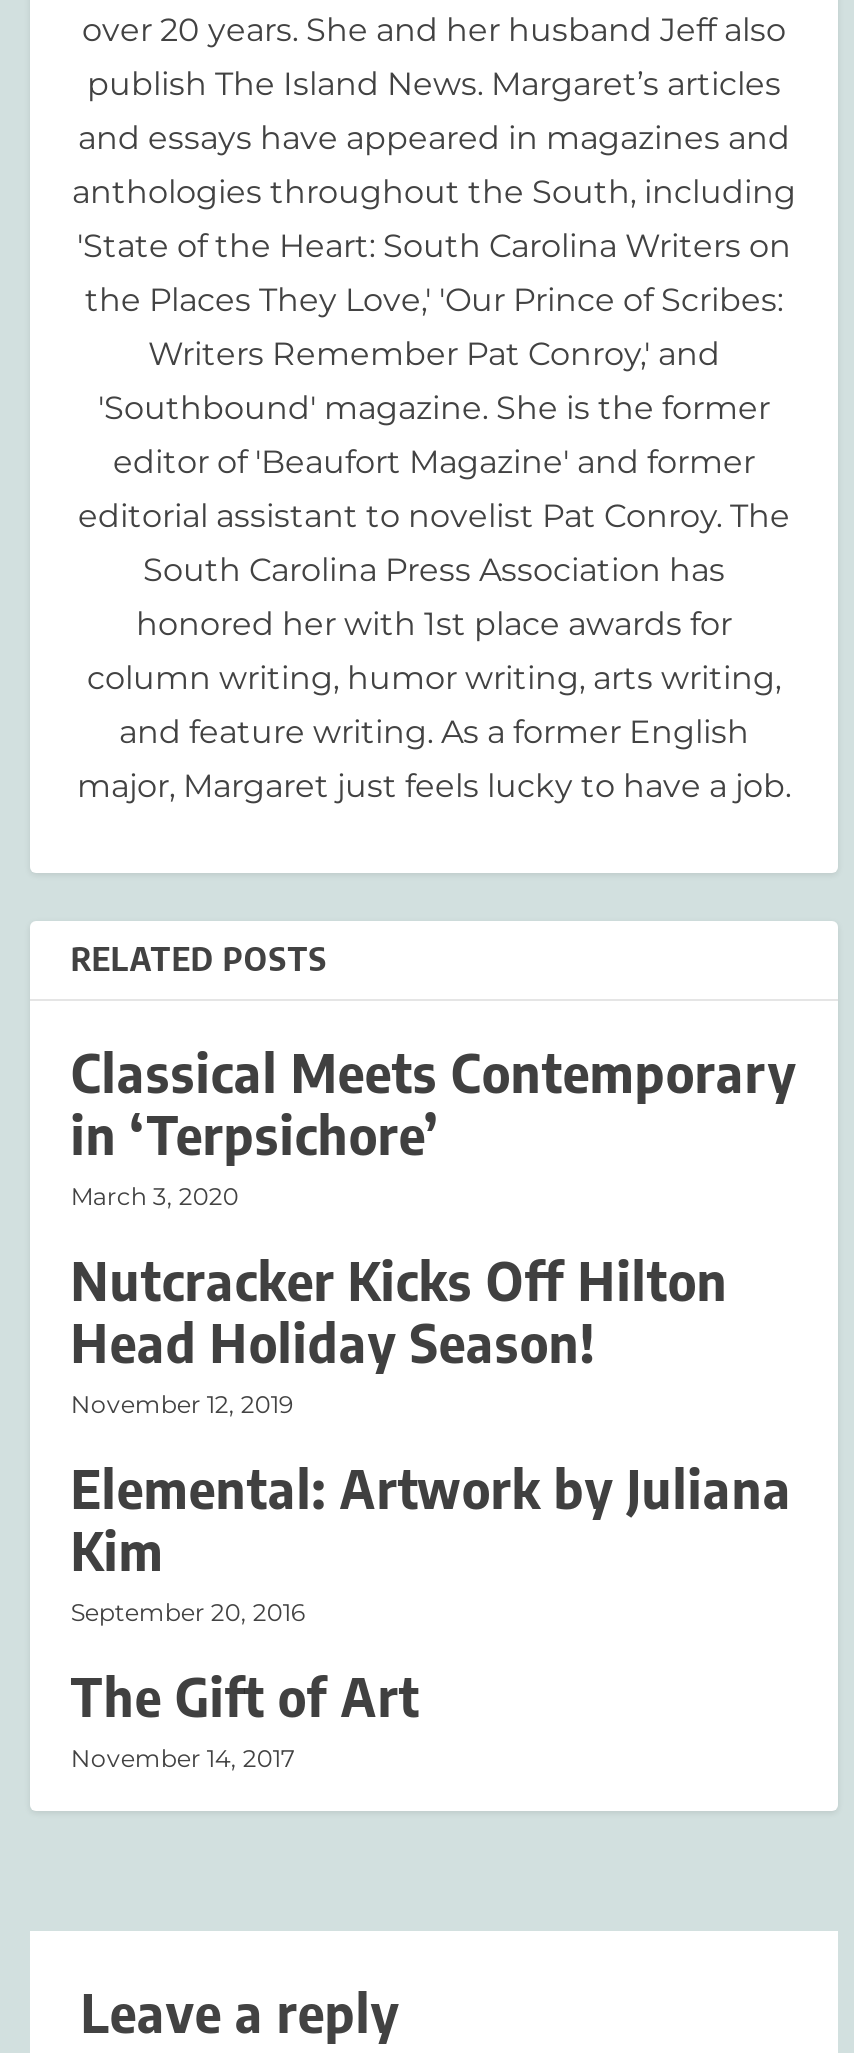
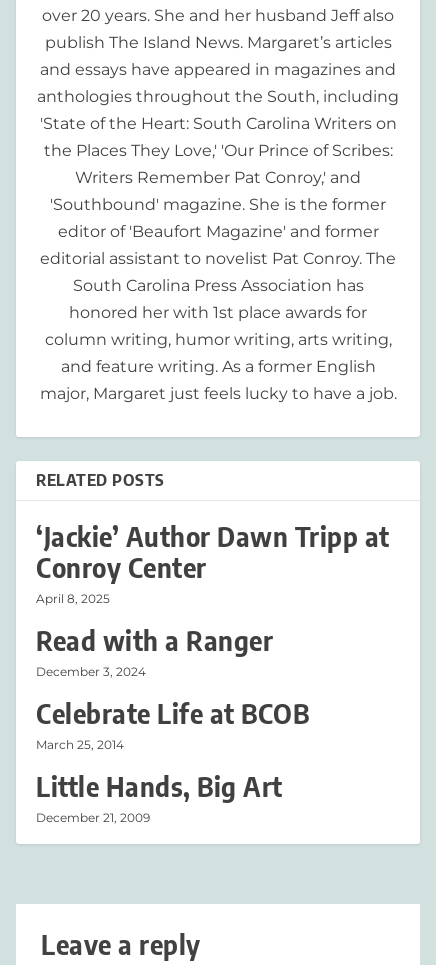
- Classical Meets Contemporary
- in ‘Terpsichore’
- March 3, 2020
+ ‘Jackie’ Author Dawn Tripp at
+ Conroy Center
+ April 8, 2025

- Nutcracker Kicks Off Hilton
- Head Holiday Season!
- November 12, 2019
+ Read with a Ranger
+ December 3, 2024

- Elemental: Artwork by Juliana
- Kim
- September 20, 2016
+ Celebrate Life at BCOB
+ March 25, 2014

- The Gift of Art
- November 14, 2017
+ Little Hands, Big Art
+ December 21, 2009
